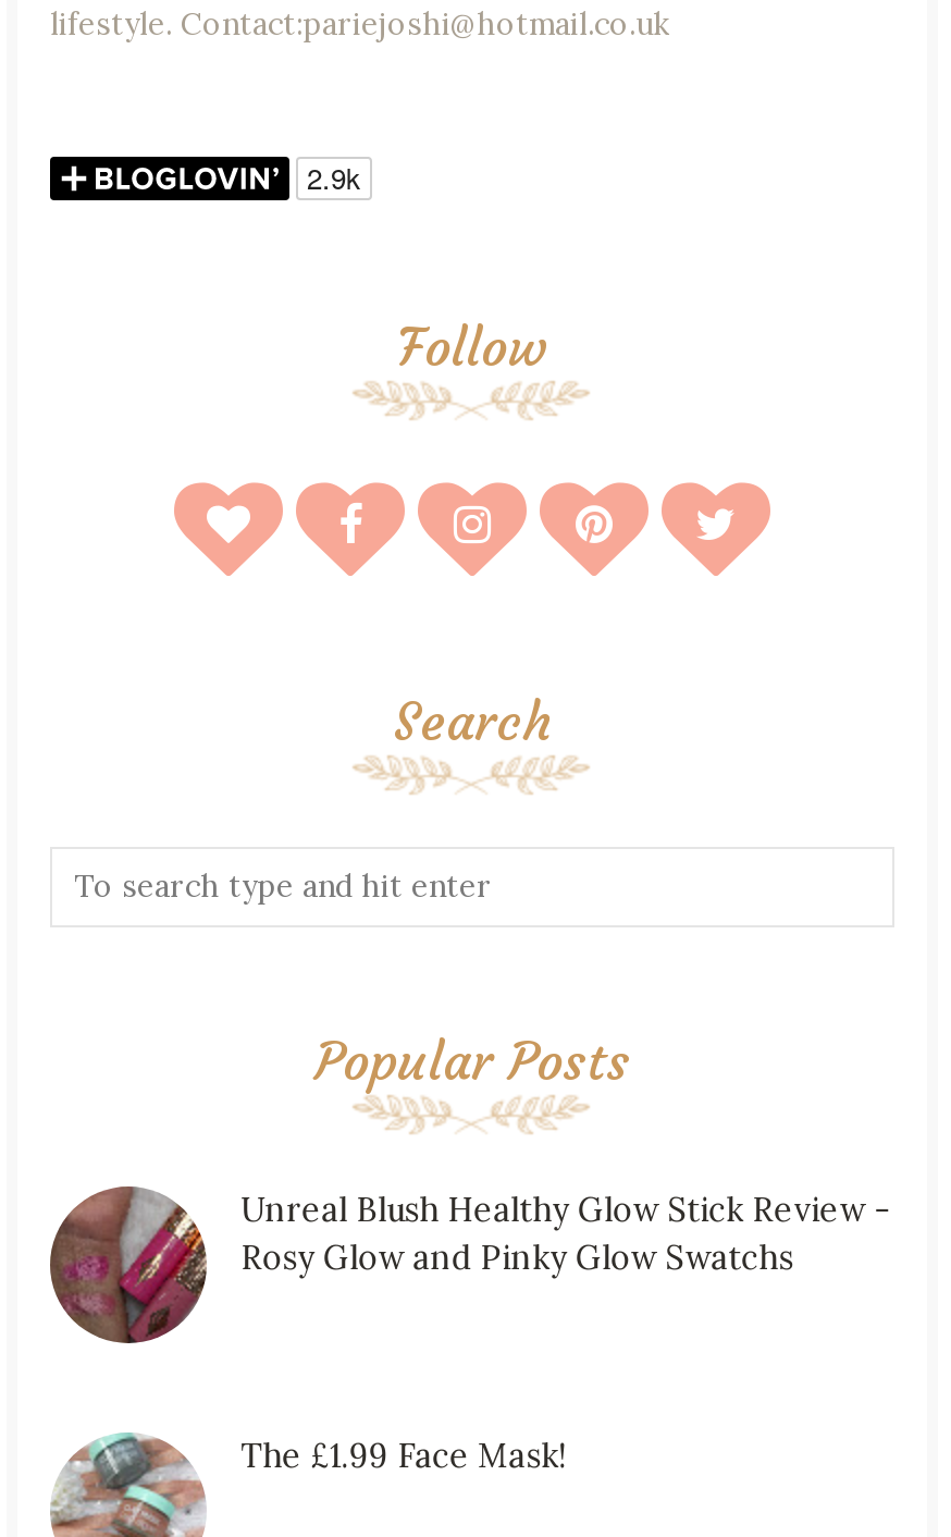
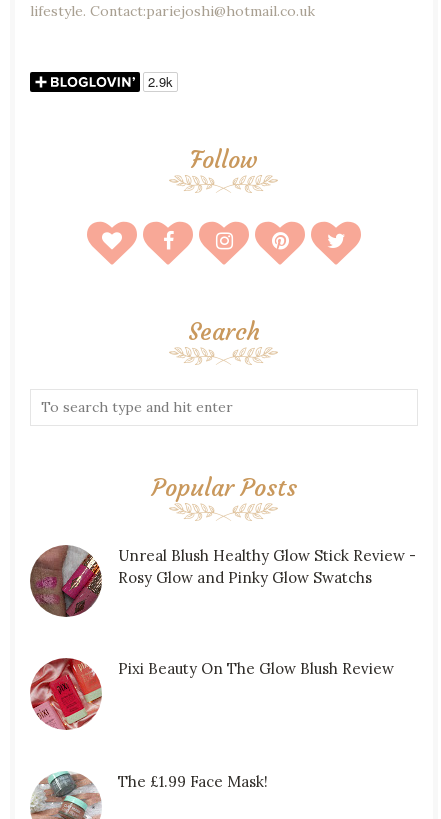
+ [image]
+ Pixi Beauty On The Glow Blush Review
